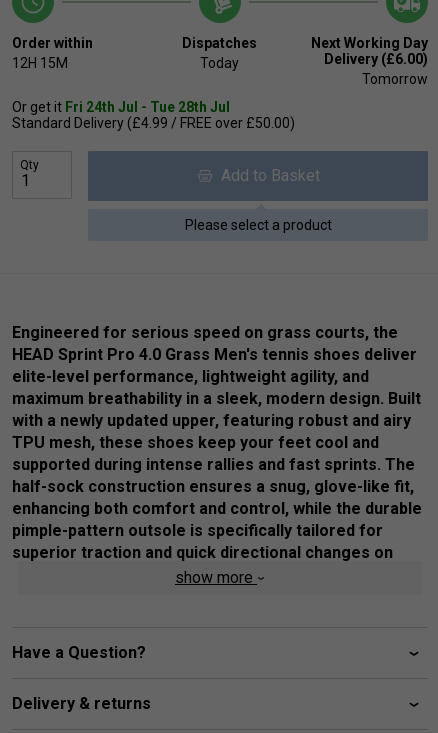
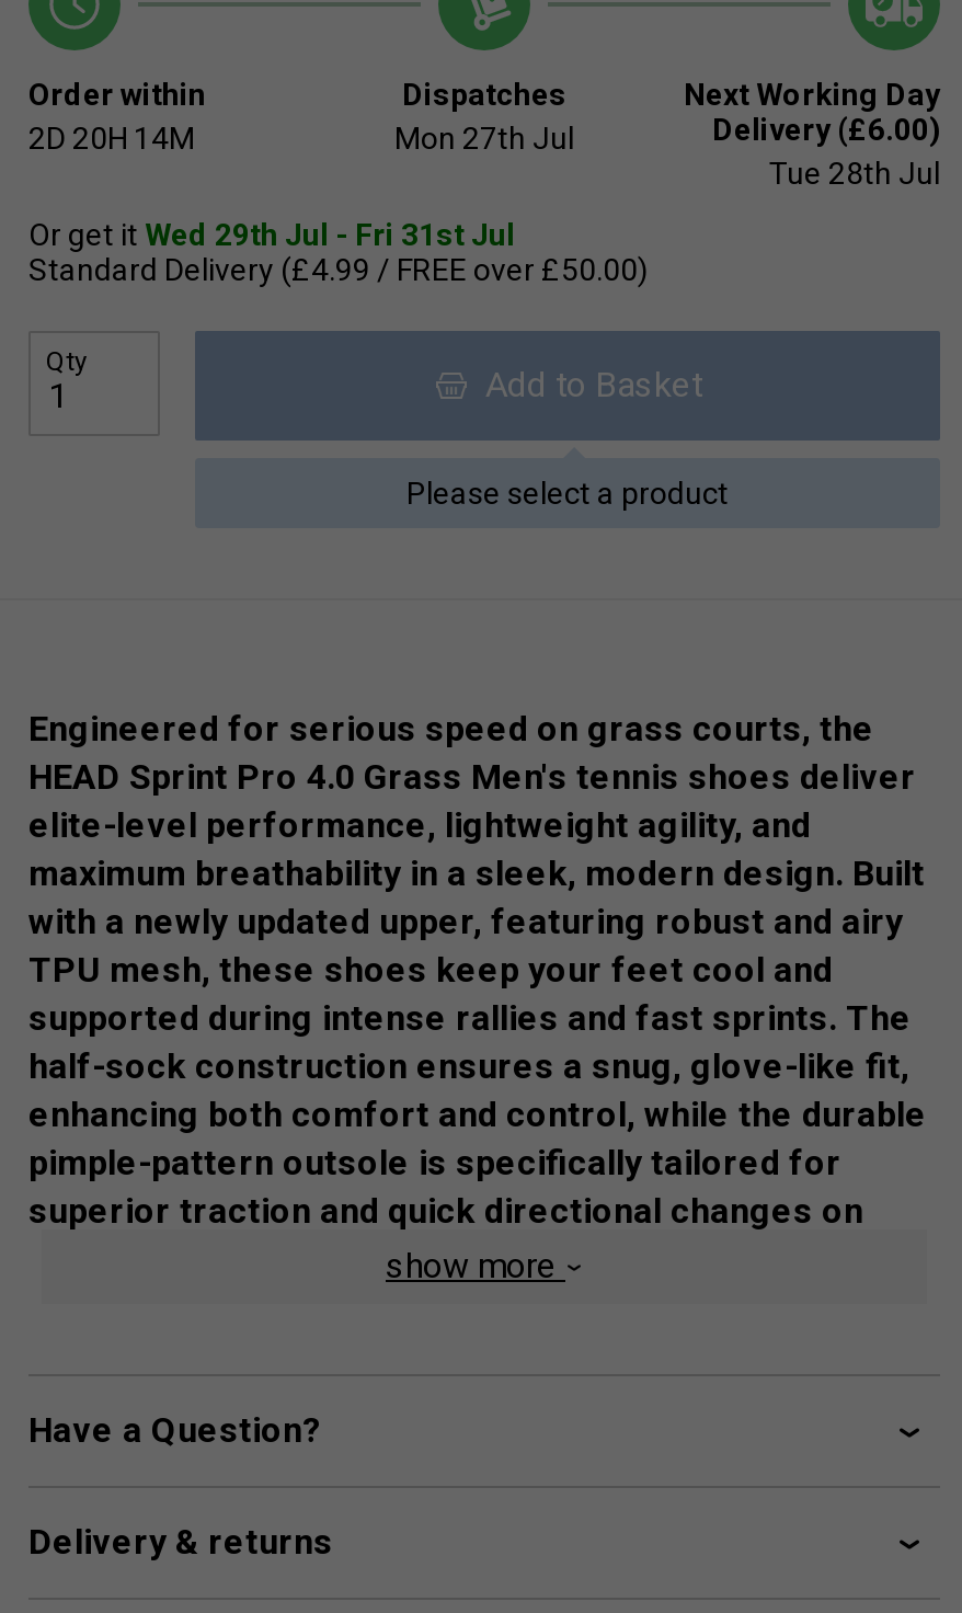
- 12H 15M
+ 2D 20H 14M

- Today
+ Mon 27th Jul

- Tomorrow
+ Tue 28th Jul

- Or get it Fri 24th Jul - Tue 28th Jul
+ Or get it Wed 29th Jul - Fri 31st Jul
